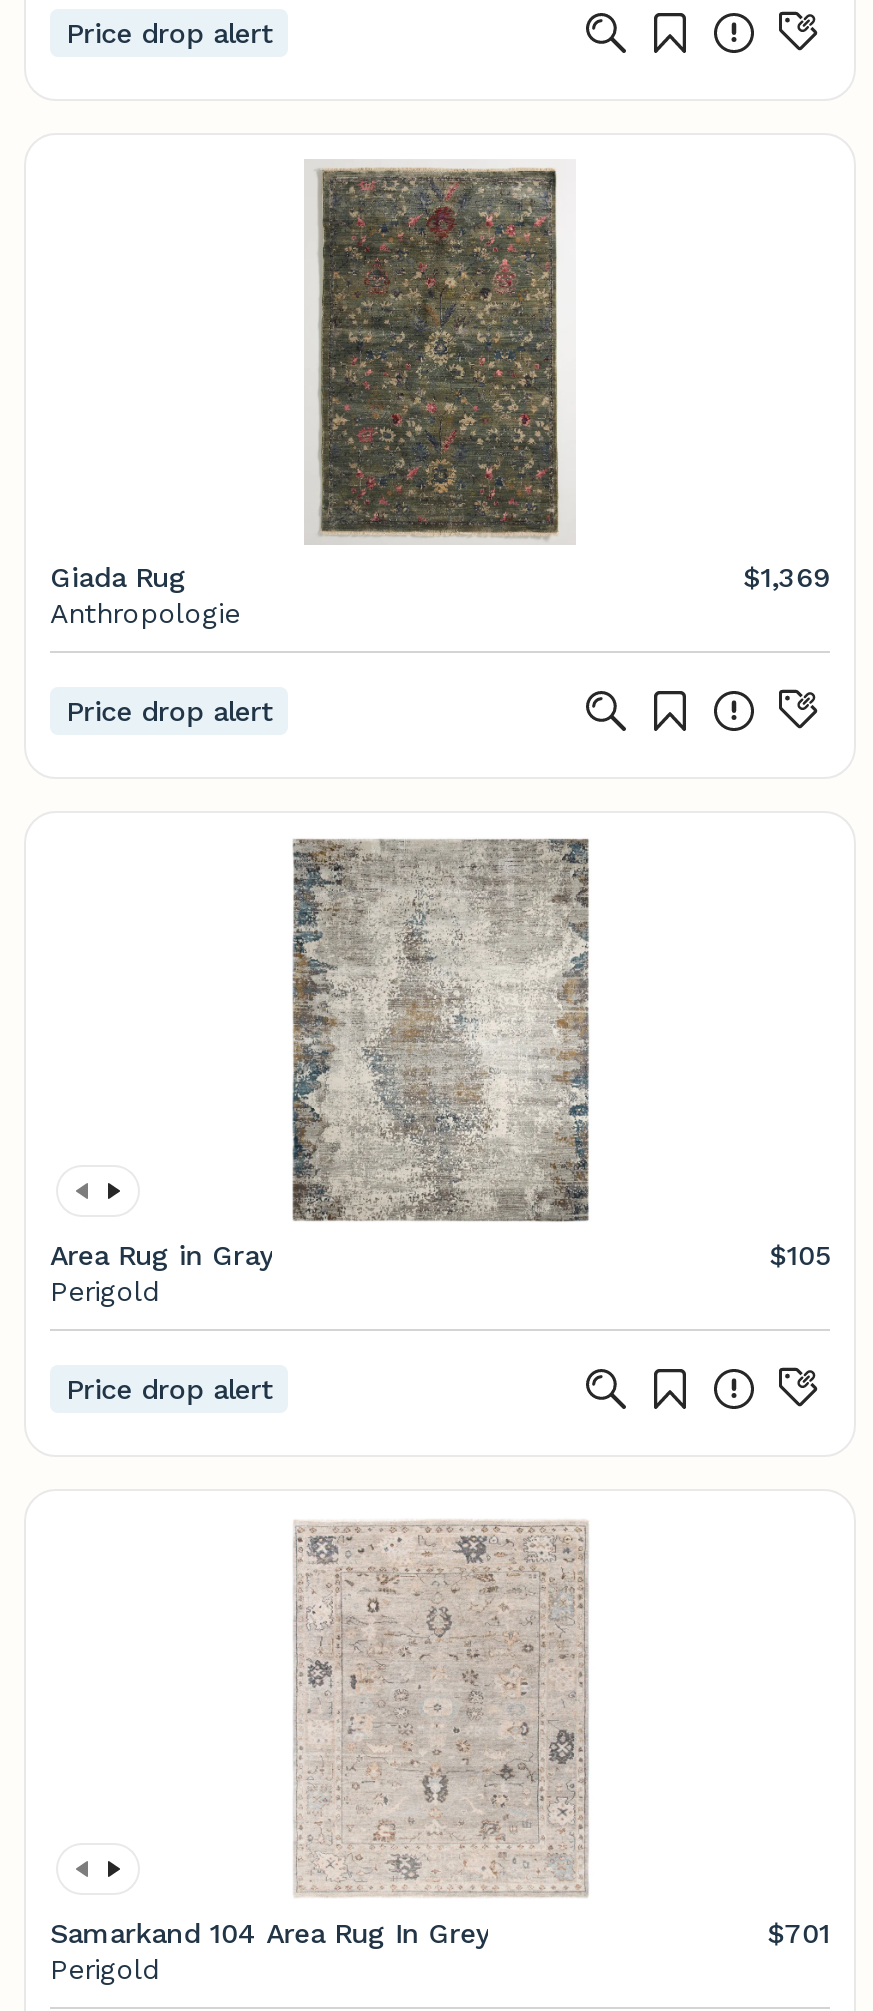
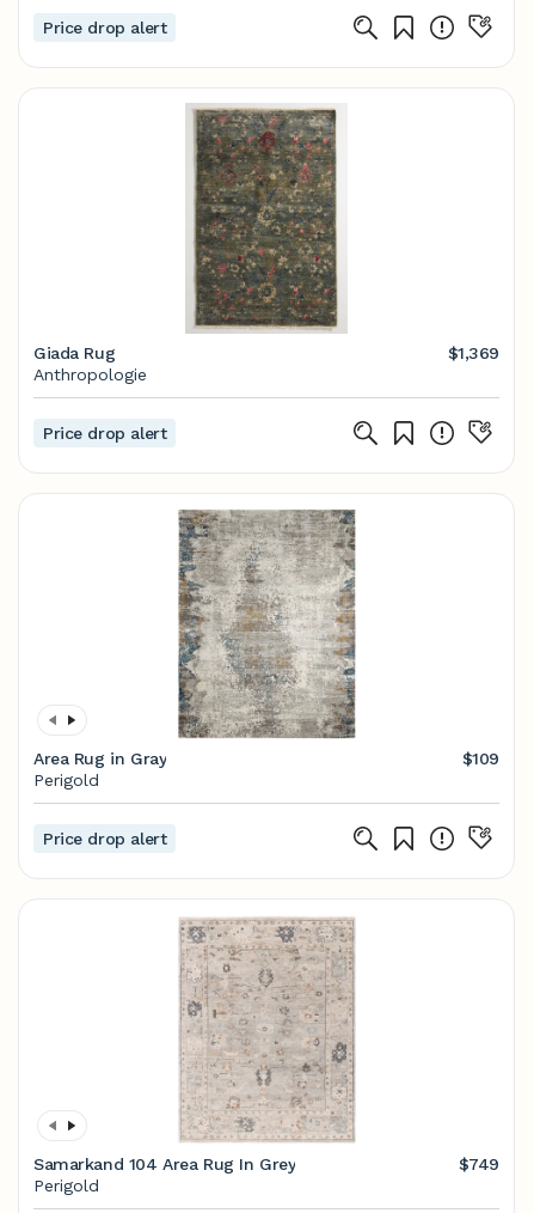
- $105
+ $109

- $701
+ $749
